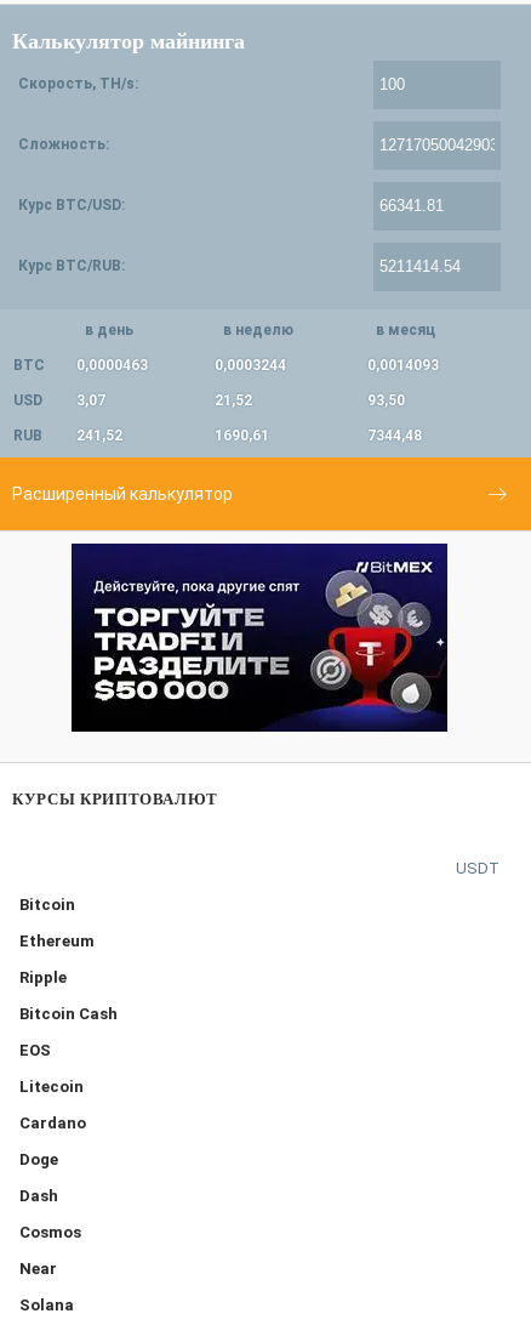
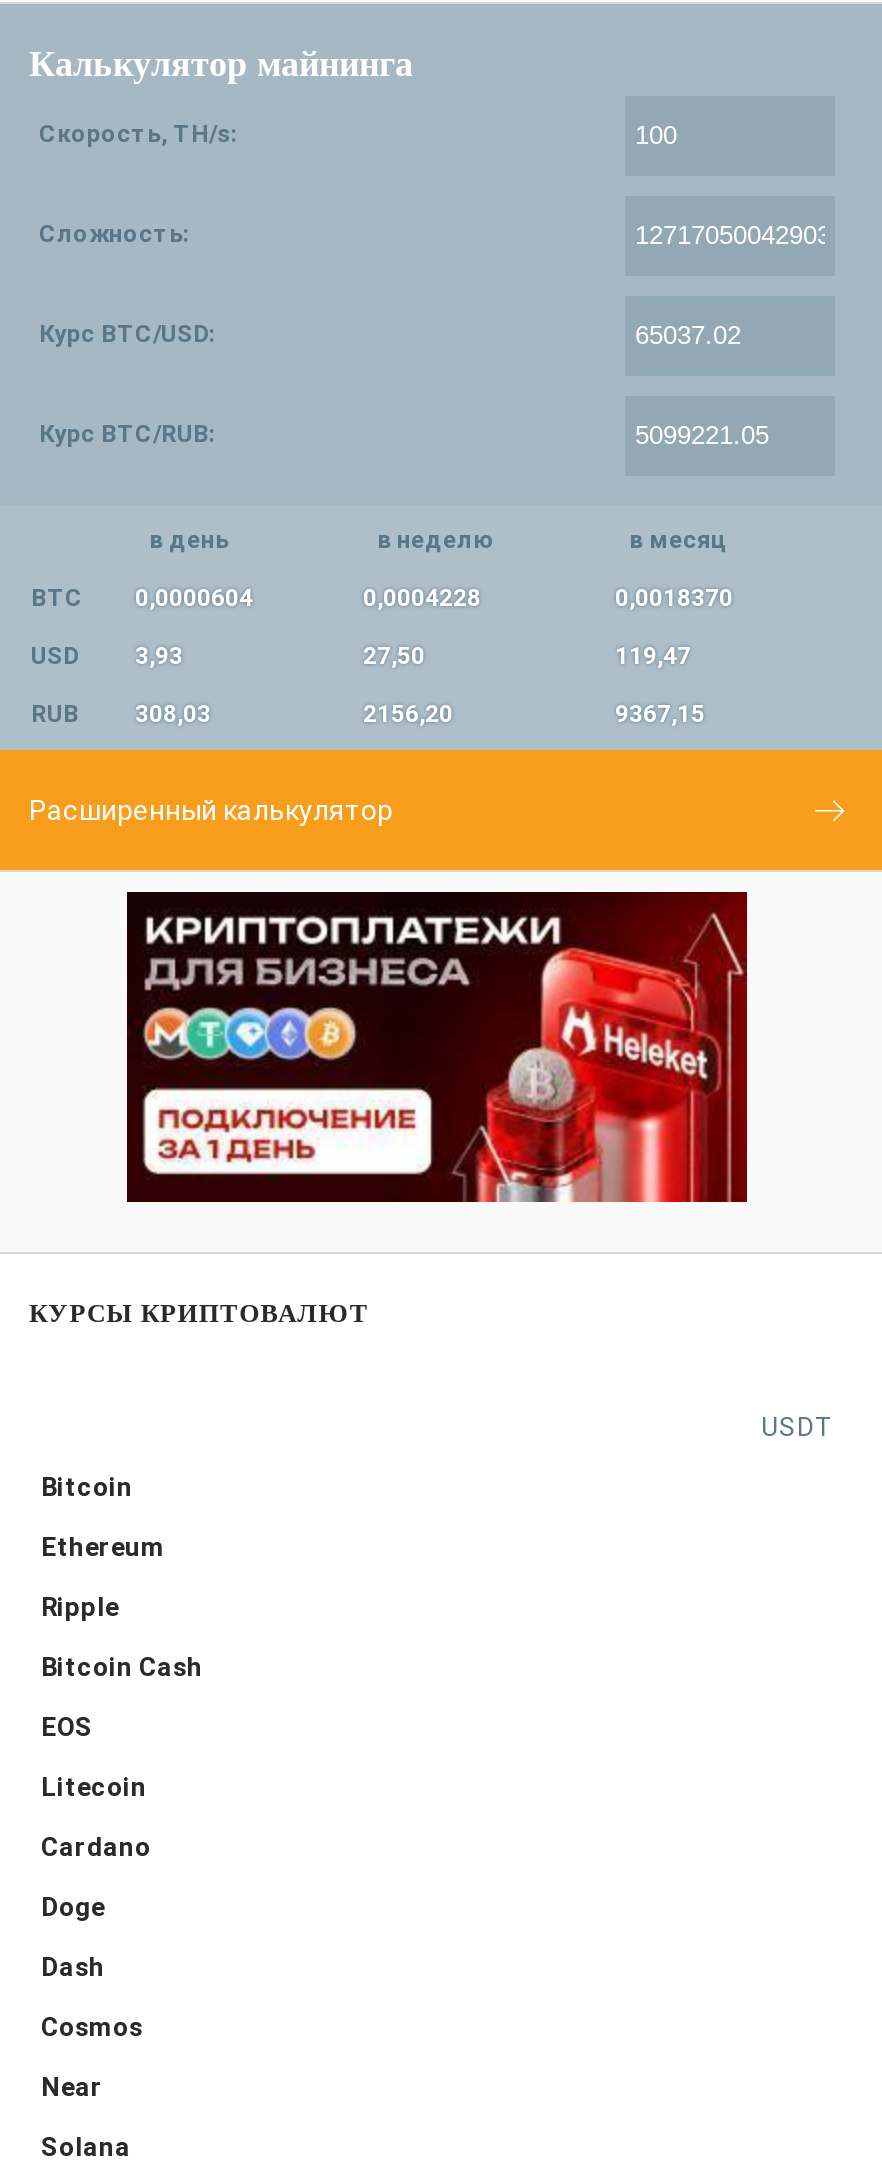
- BTC 0,0000463
+ BTC 0,0000604

- 0,0003244
+ 0,0004228

- 0,0014093
+ 0,0018370

- USD 3,07
+ USD 3,93

- 21,52
+ 27,50

- 93,50
+ 119,47

- RUB 241,52
+ RUB 308,03

- 1690,61
+ 2156,20

- 7344,48
+ 9367,15

- [image]
+ [image]
